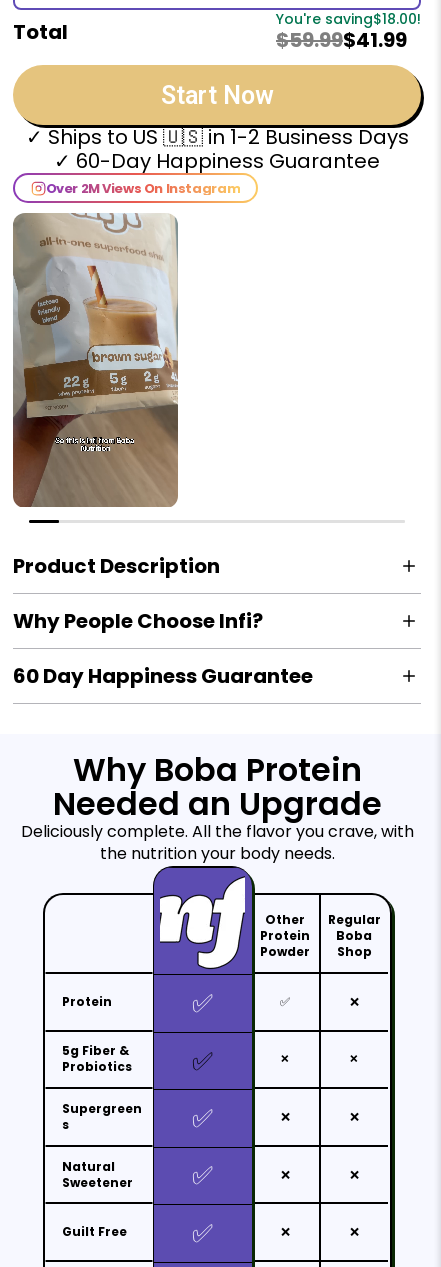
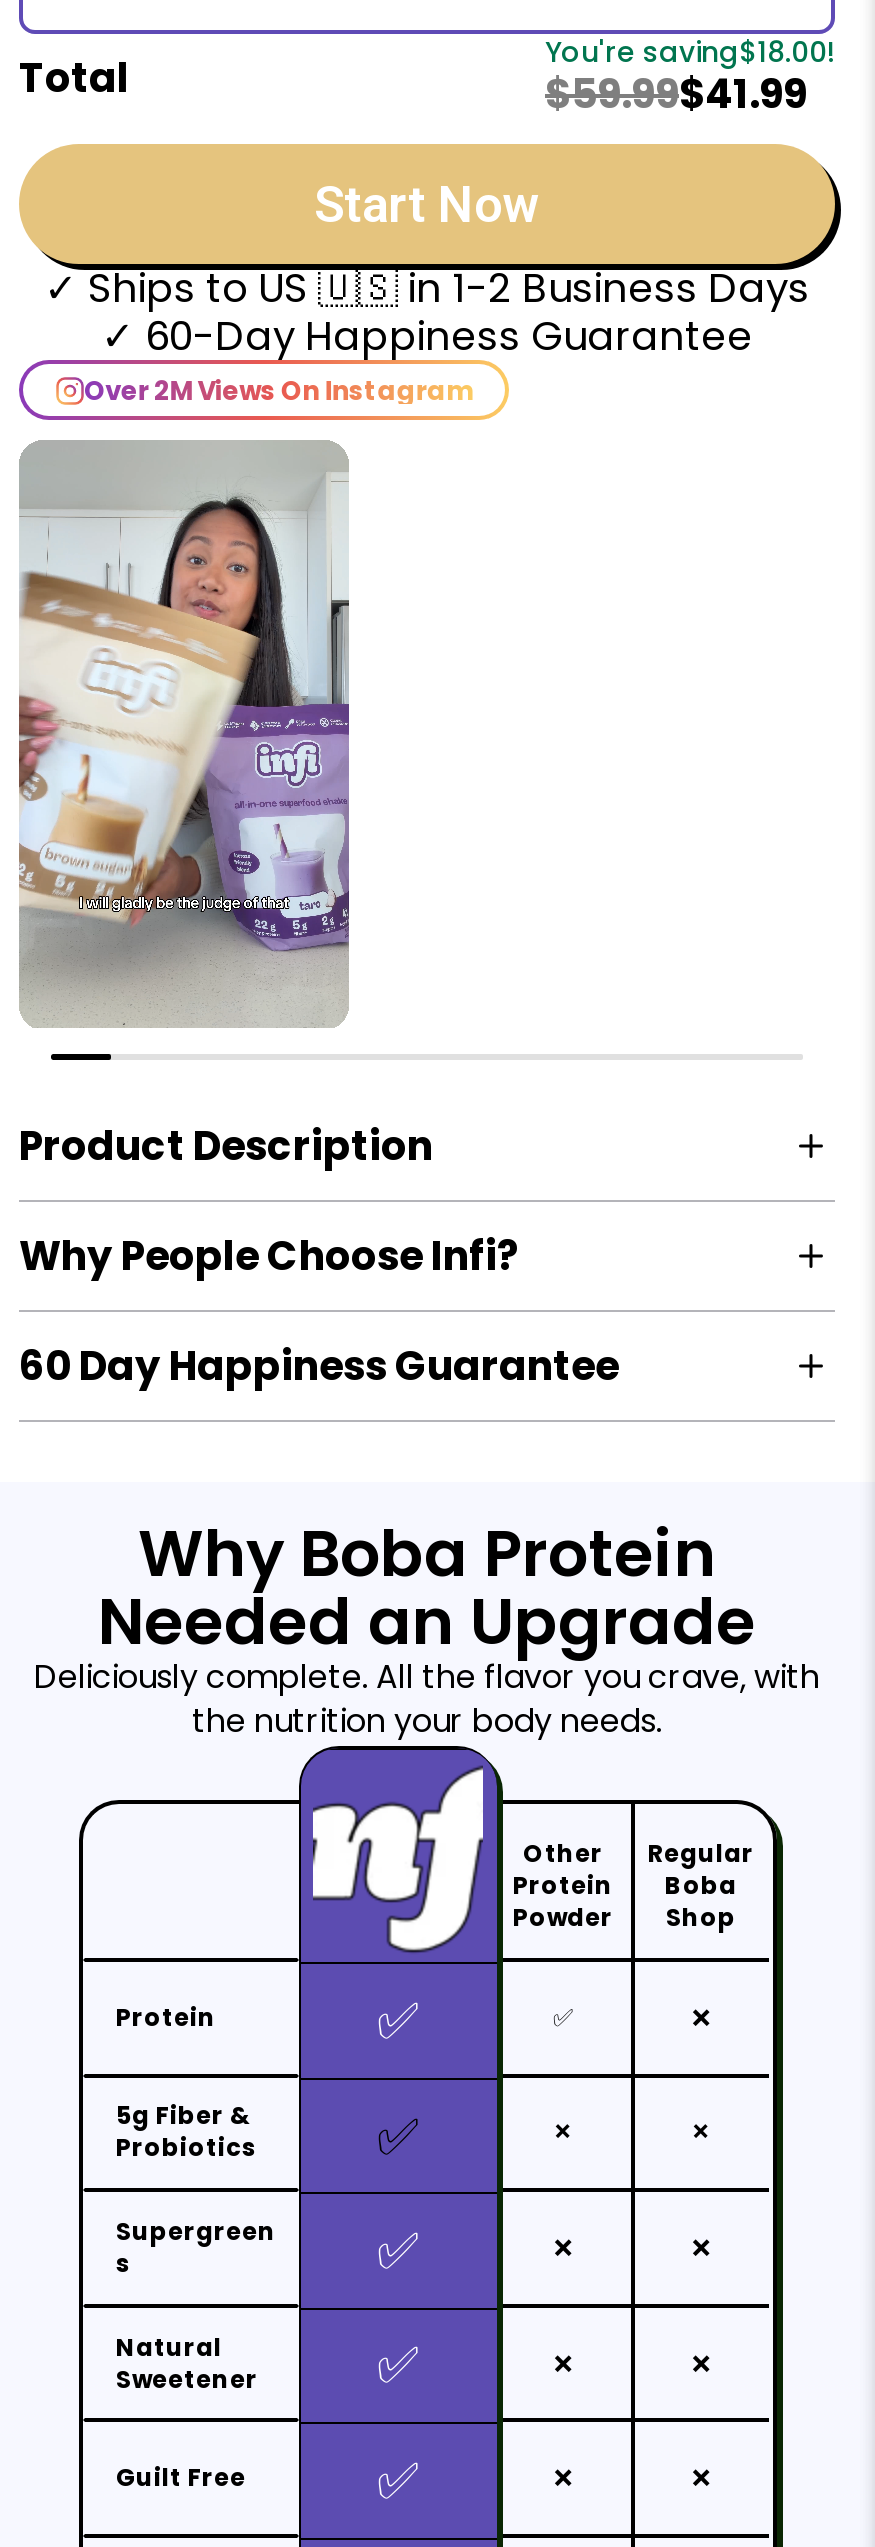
- [image]
+ [image]
